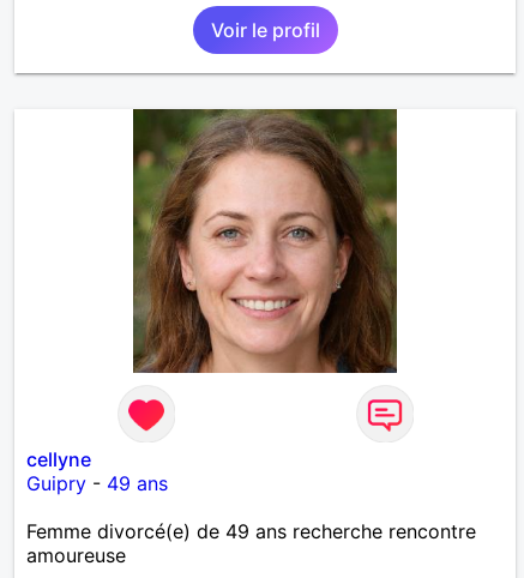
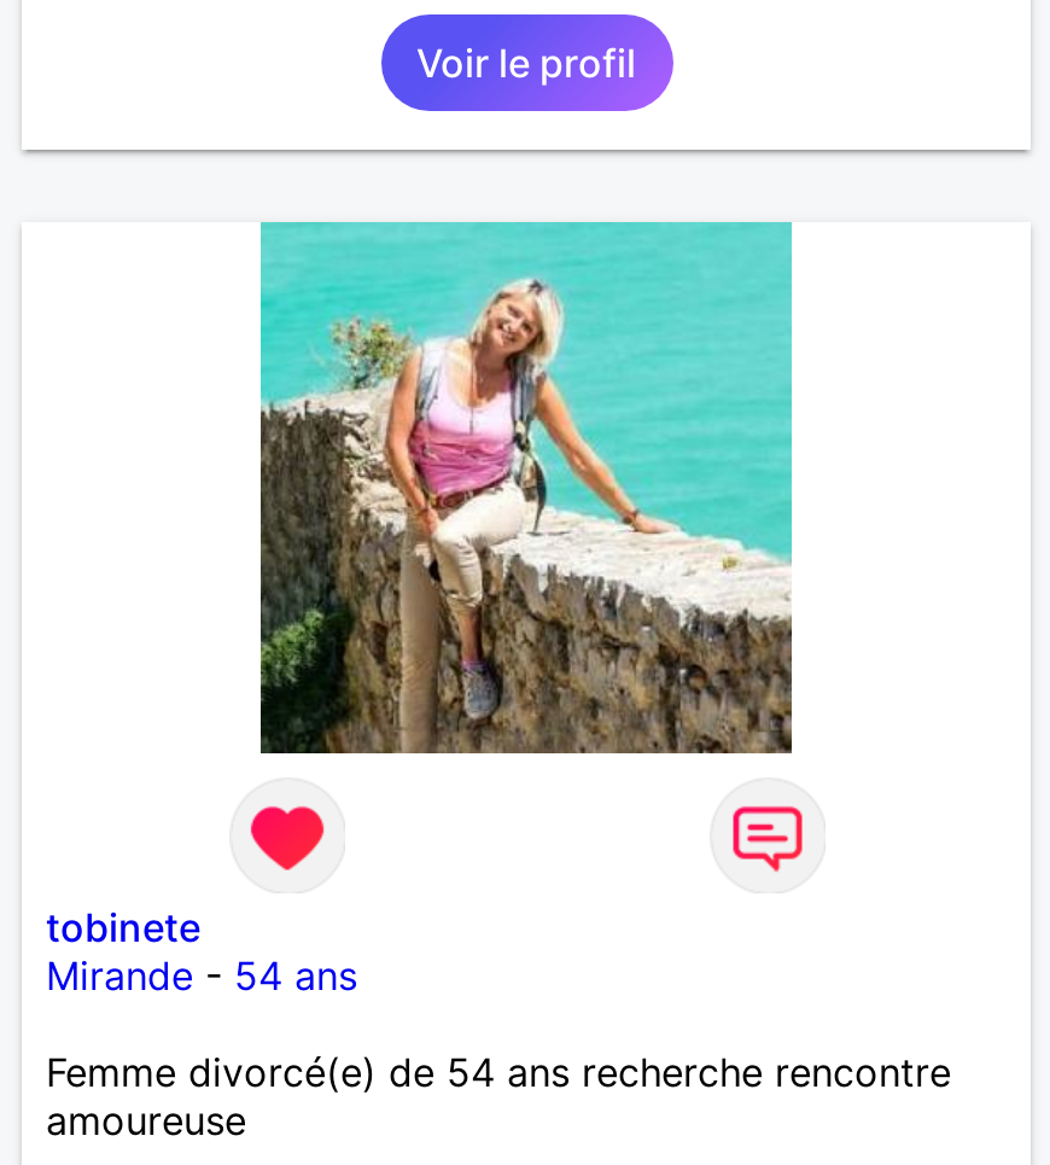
- [image]
+ [image]

- cellyne
- Guipry - 49 ans
+ tobinete
+ Mirande - 54 ans

- Femme divorcé(e) de 49 ans recherche rencontre
+ Femme divorcé(e) de 54 ans recherche rencontre
